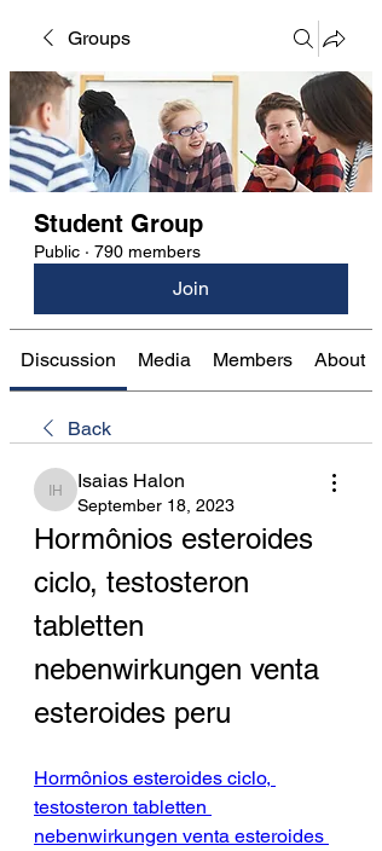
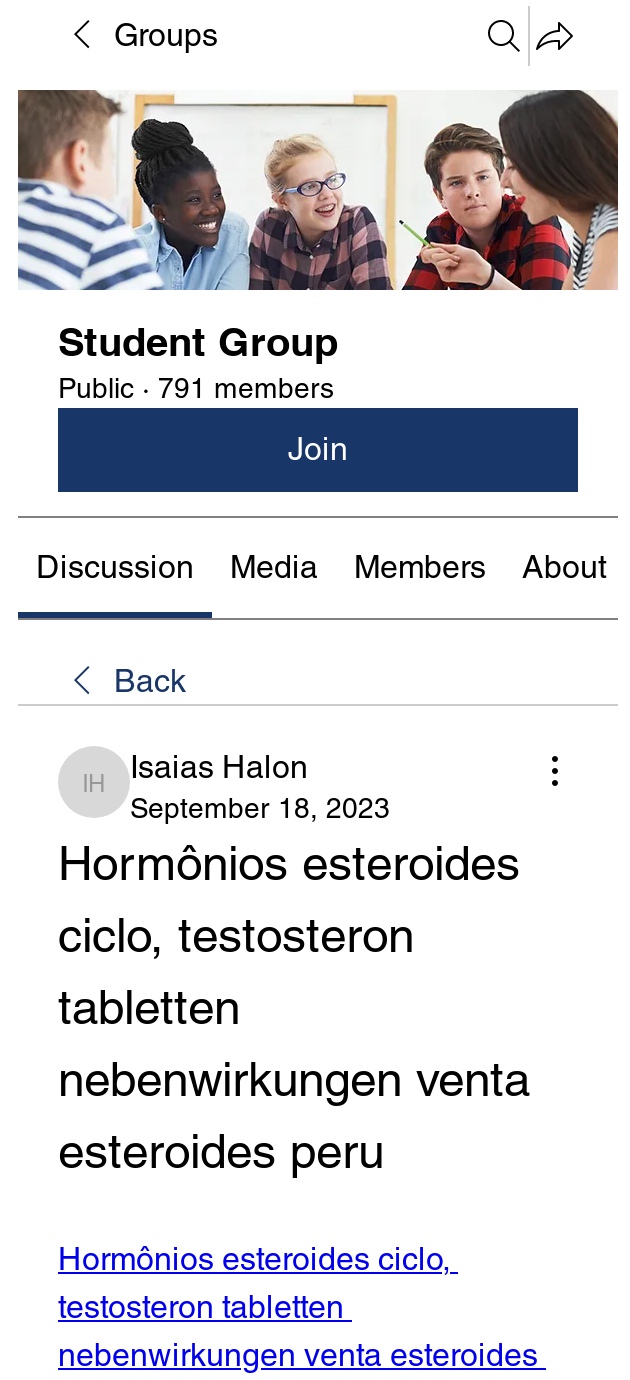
- Public · 790 members
+ Public · 791 members
